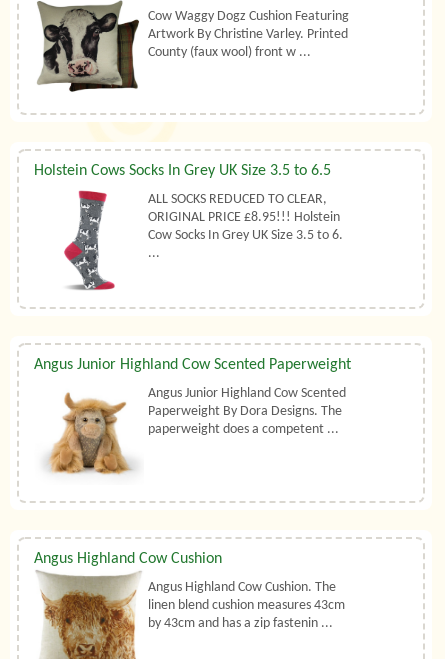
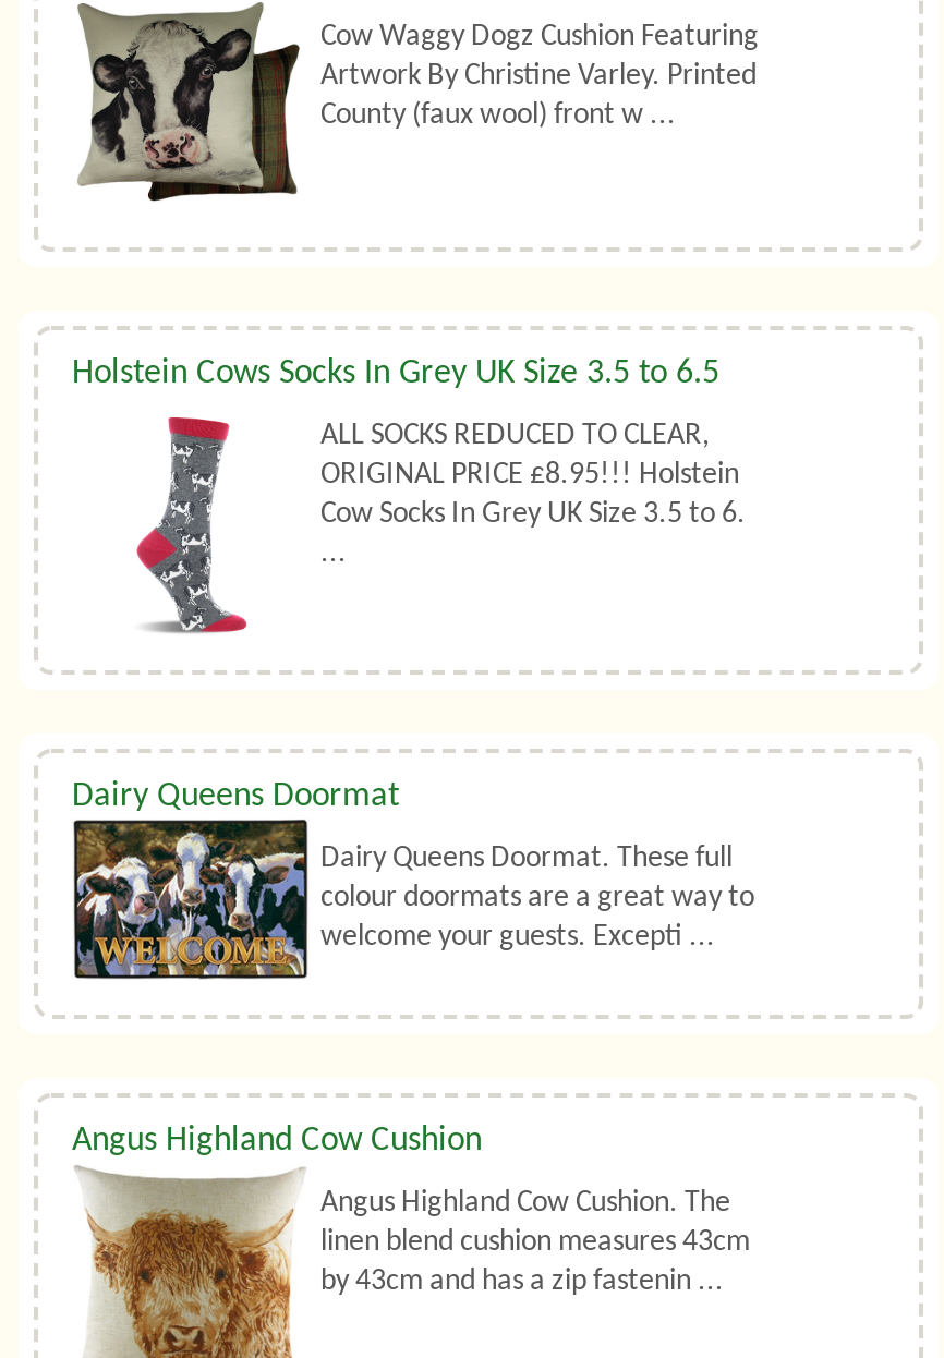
- Angus Junior Highland Cow Scented Paperweight
+ Dairy Queens Doormat

- [image]
- Angus Junior Highland Cow Scented
- Paperweight By Dora Designs. The
- paperweight does a competent ...
+ [image]
+ Dairy Queens Doormat. These full
+ colour doormats are a great way to
+ welcome your guests. Excepti ...
